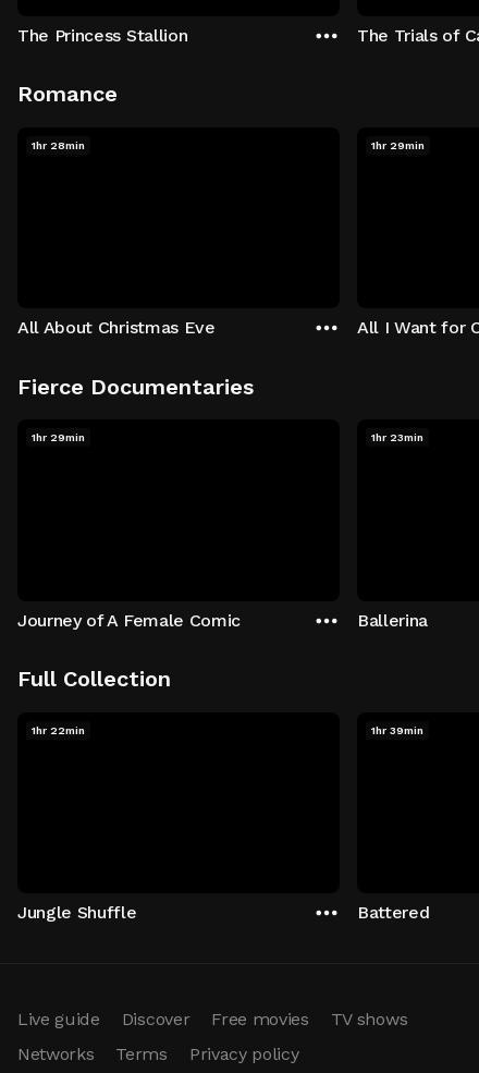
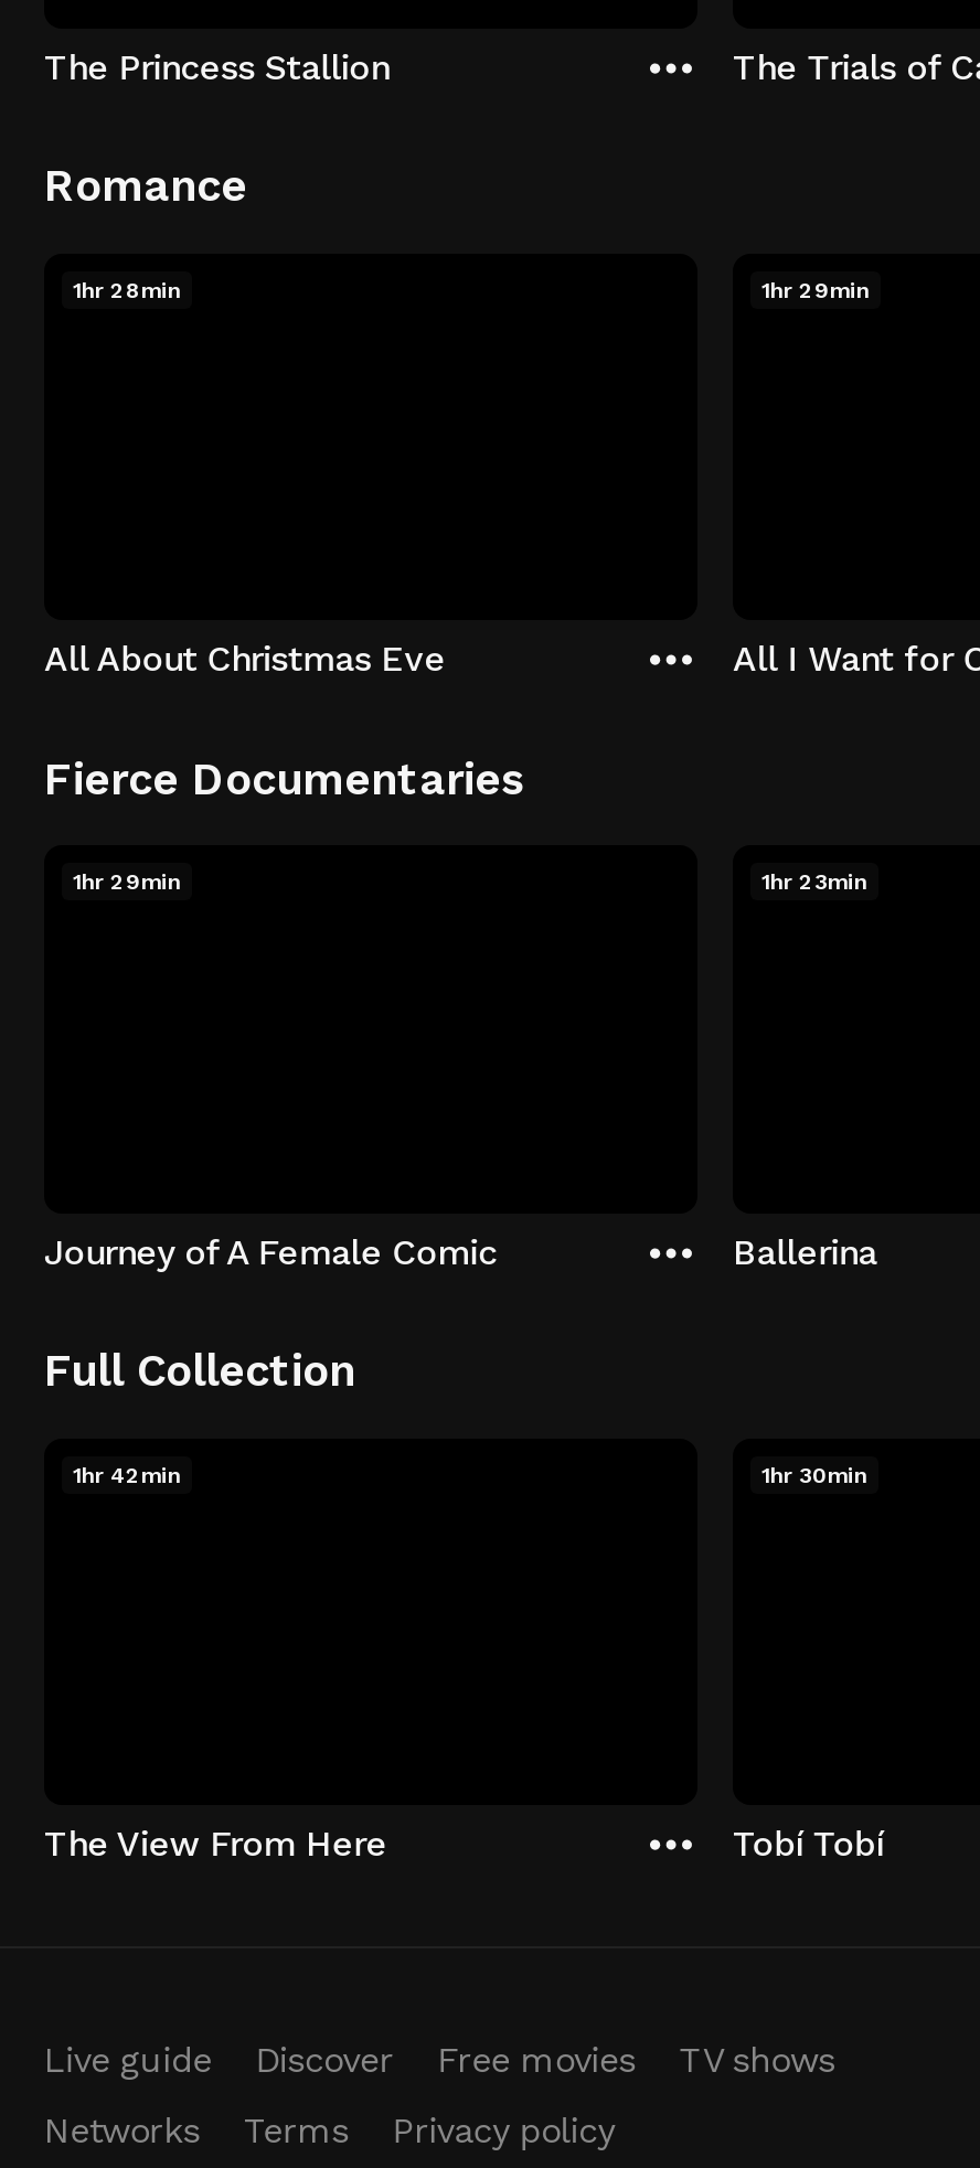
- 1hr 22min
+ 1hr 42min

- 1hr 39min
+ 1hr 30min

- Jungle Shuffle
+ The View From Here

- Battered
+ Tobí Tobí
